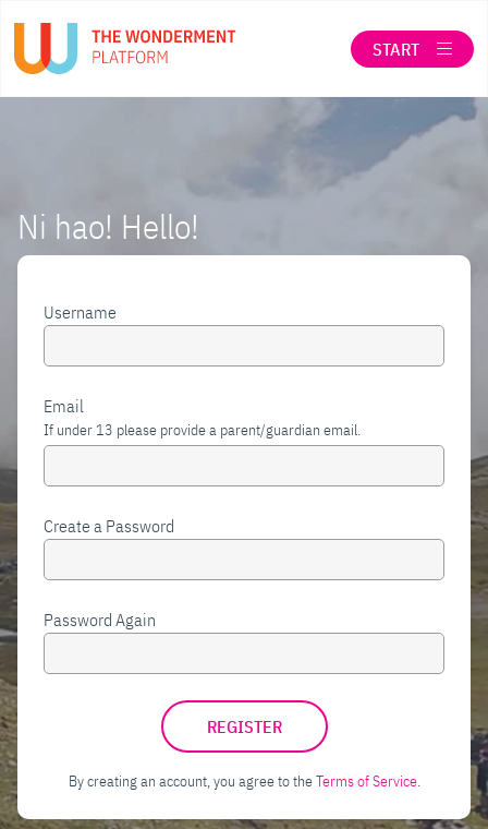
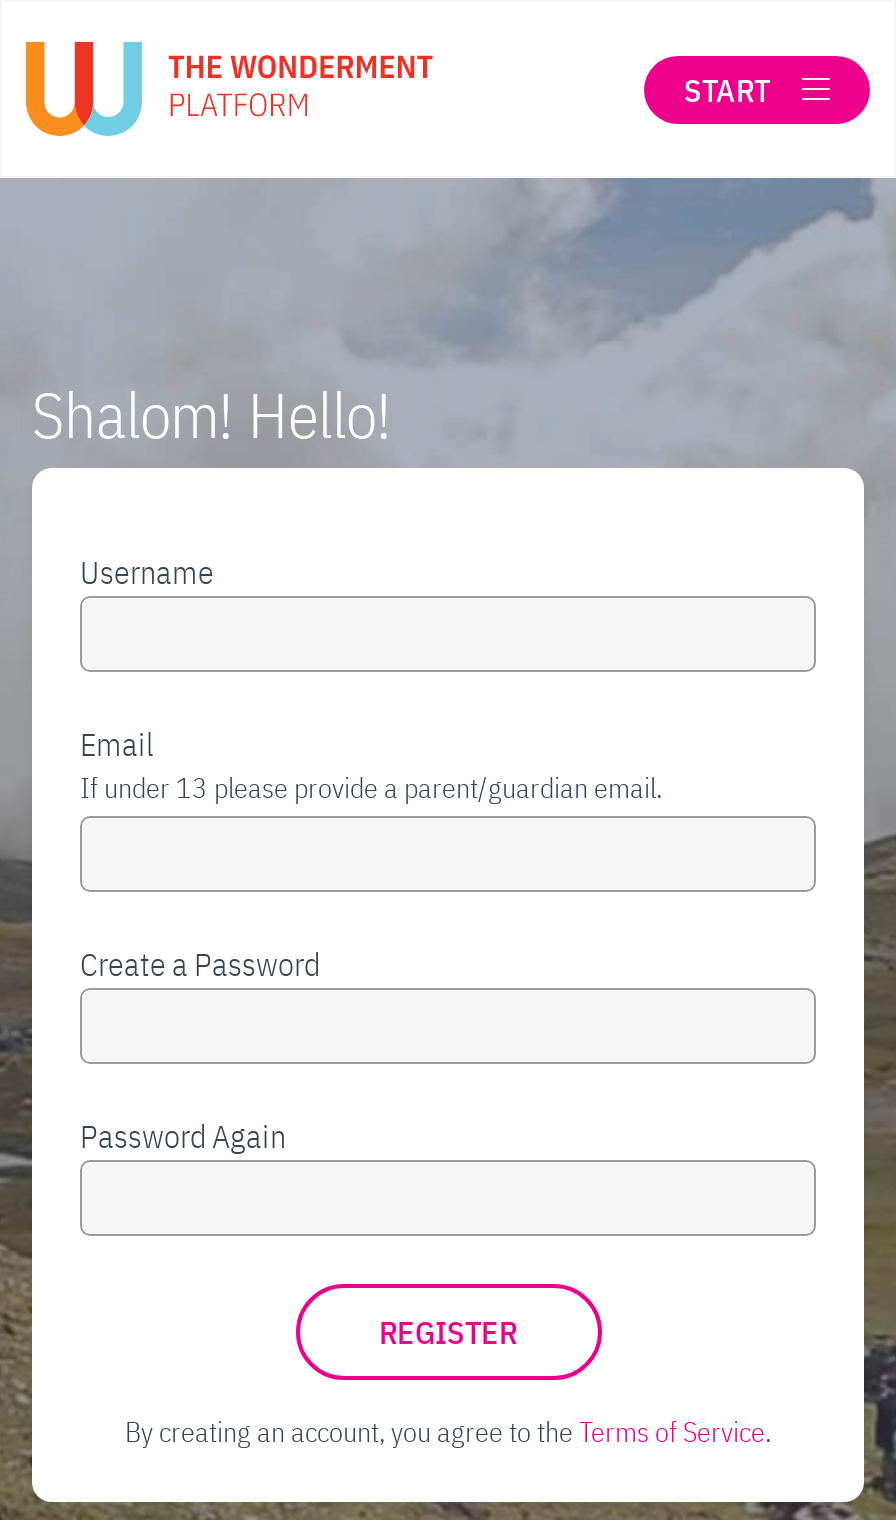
- Ni hao! Hello!
+ Shalom! Hello!
